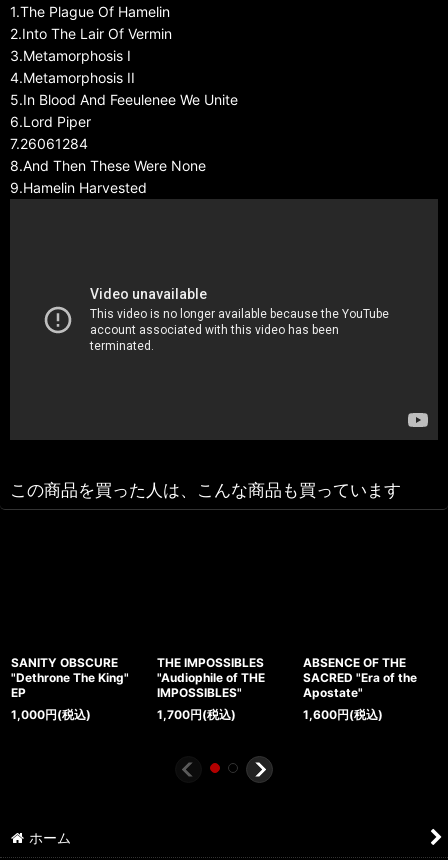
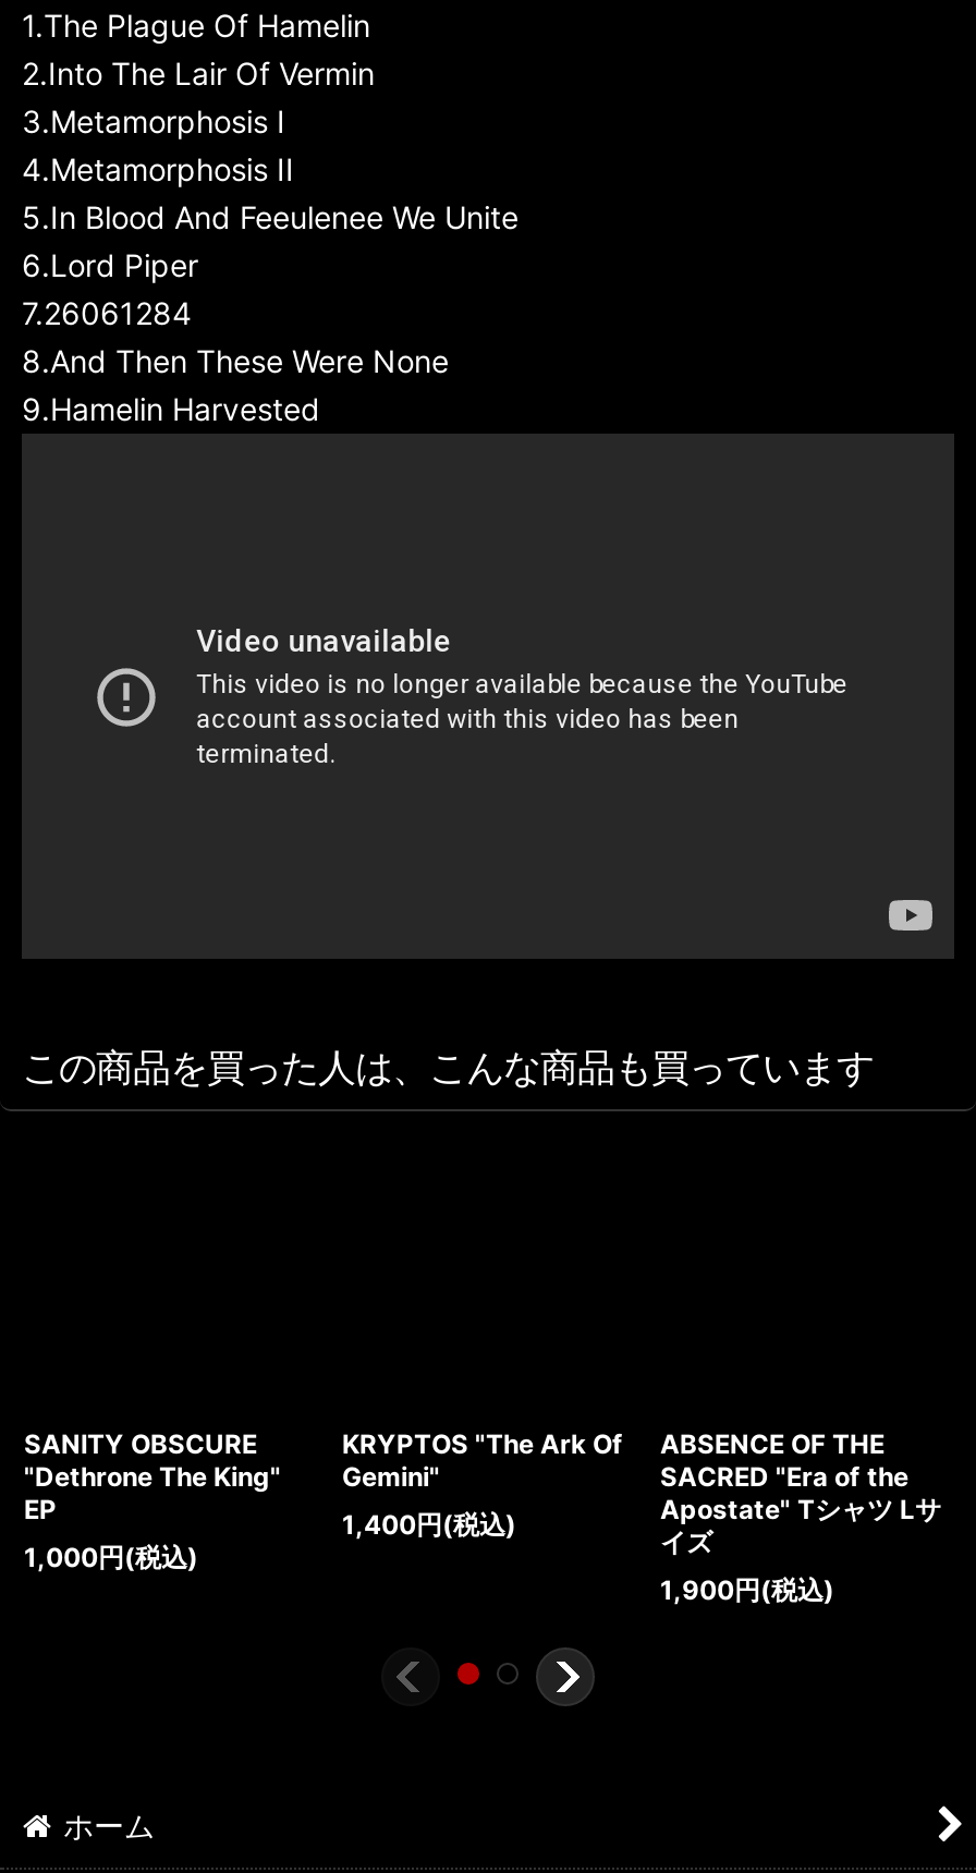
- THE IMPOSSIBLES
- "Audiophile of THE
- IMPOSSIBLES"
+ KRYPTOS "The Ark Of
+ Gemini"

- Apostate"
+ Apostate" Tシャツ Lサ
+ イズ

- 1,700円(税込)
+ 1,400円(税込)

- 1,600円(税込)
+ 1,900円(税込)
